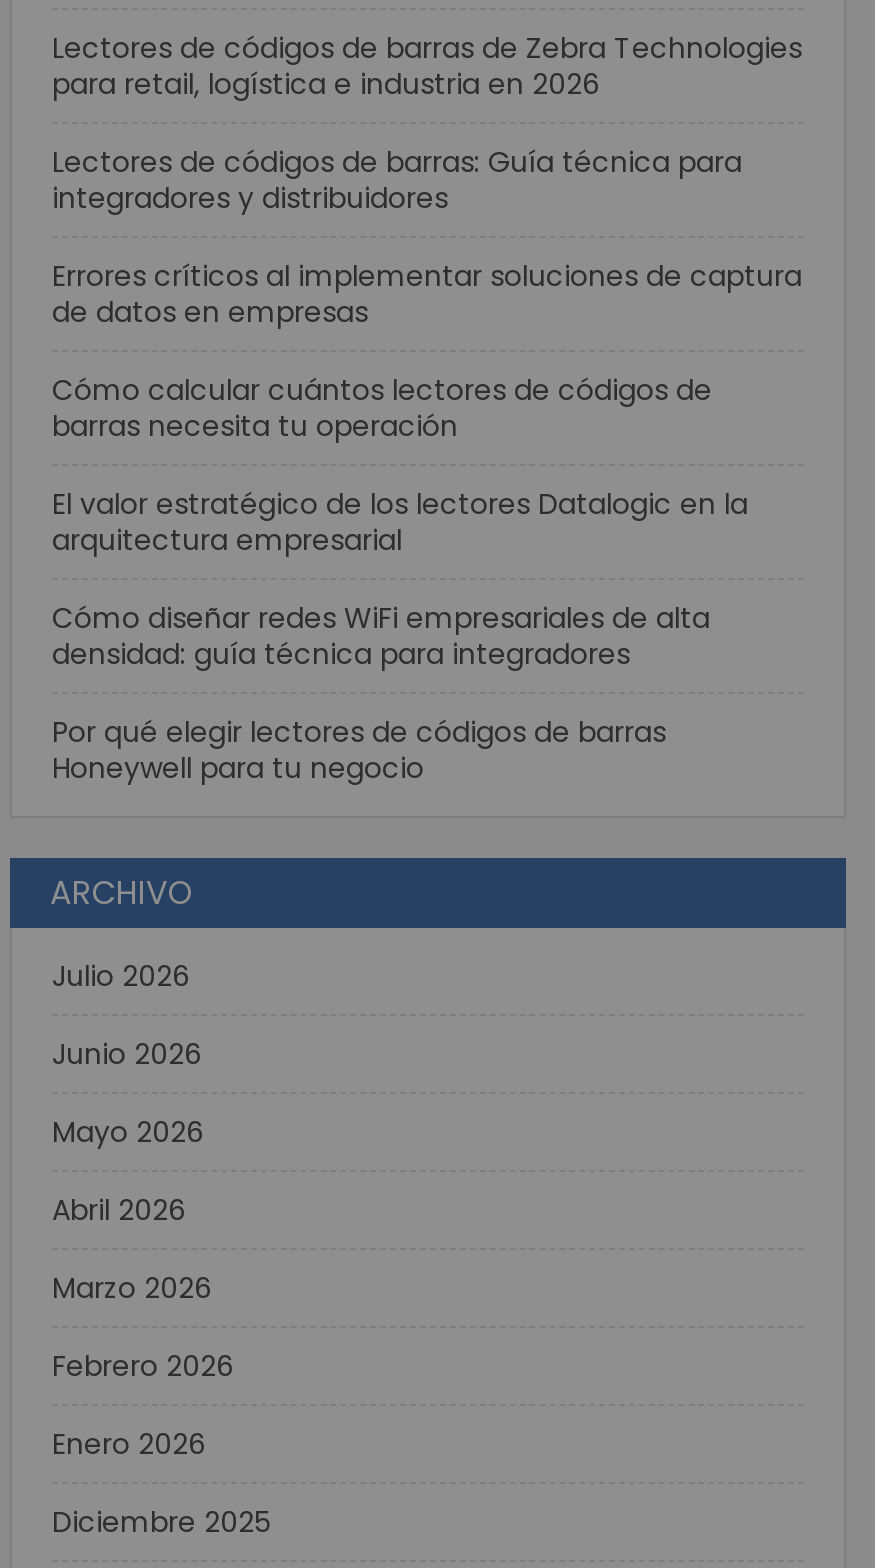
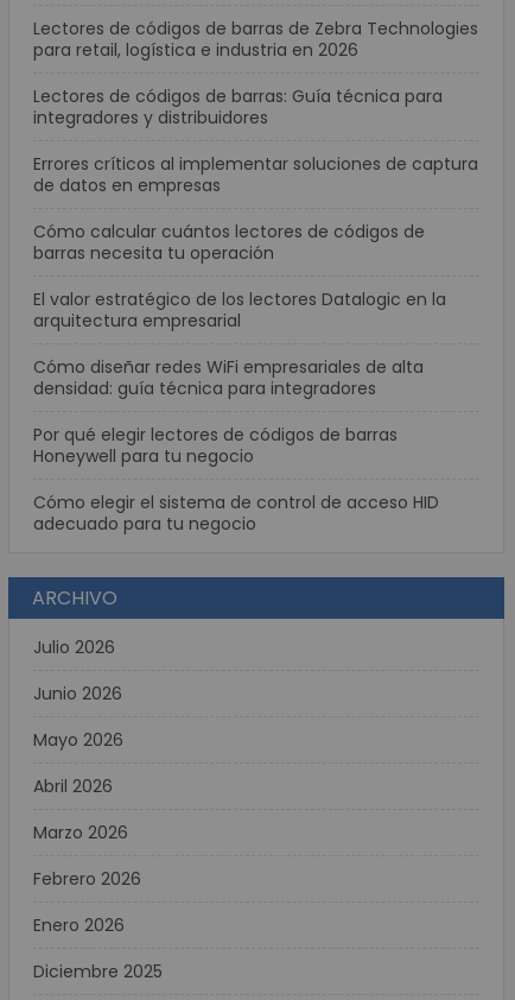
+ Cómo elegir el sistema de control de acceso HID
+ adecuado para tu negocio
